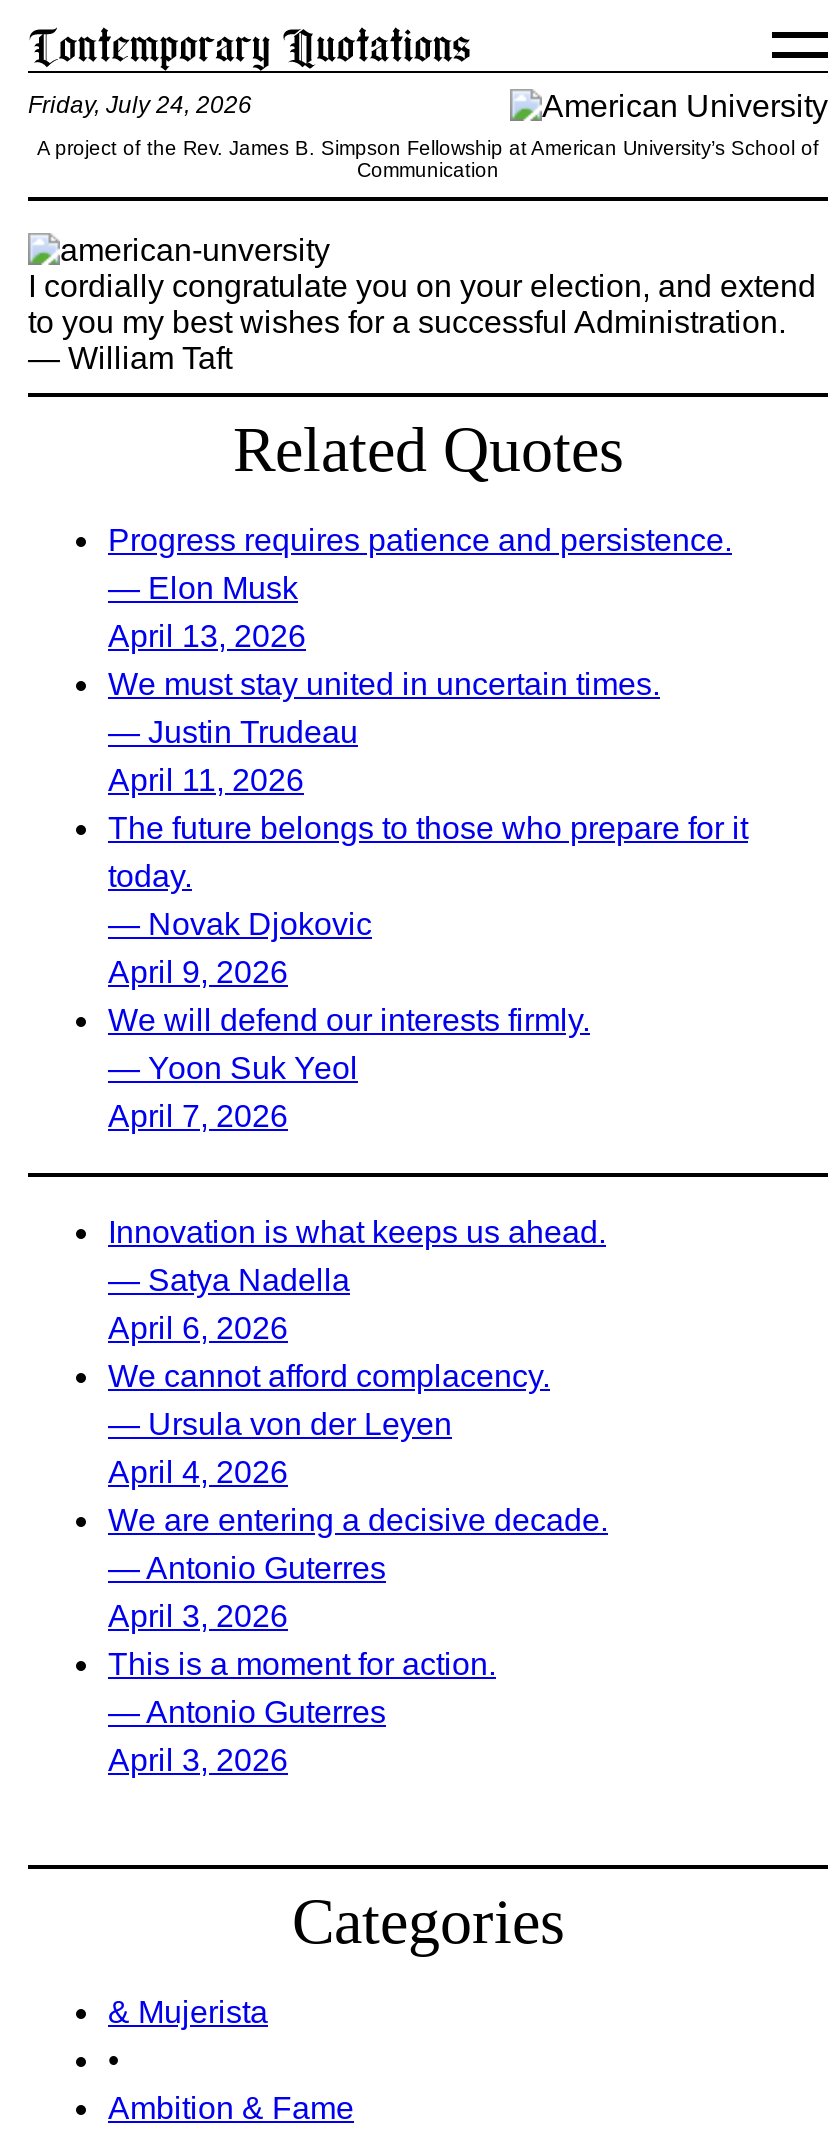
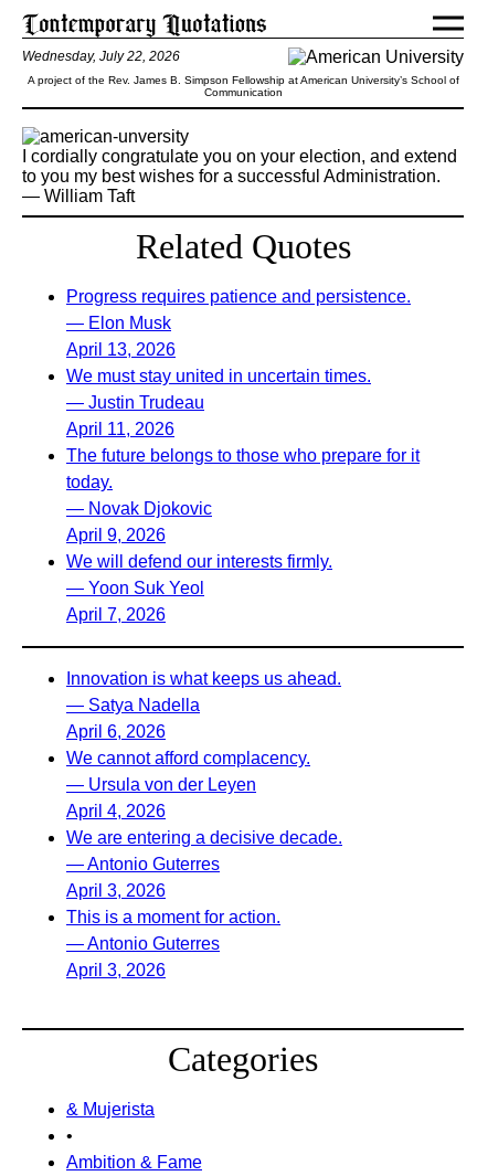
- Friday, July 24, 2026
+ Wednesday, July 22, 2026
